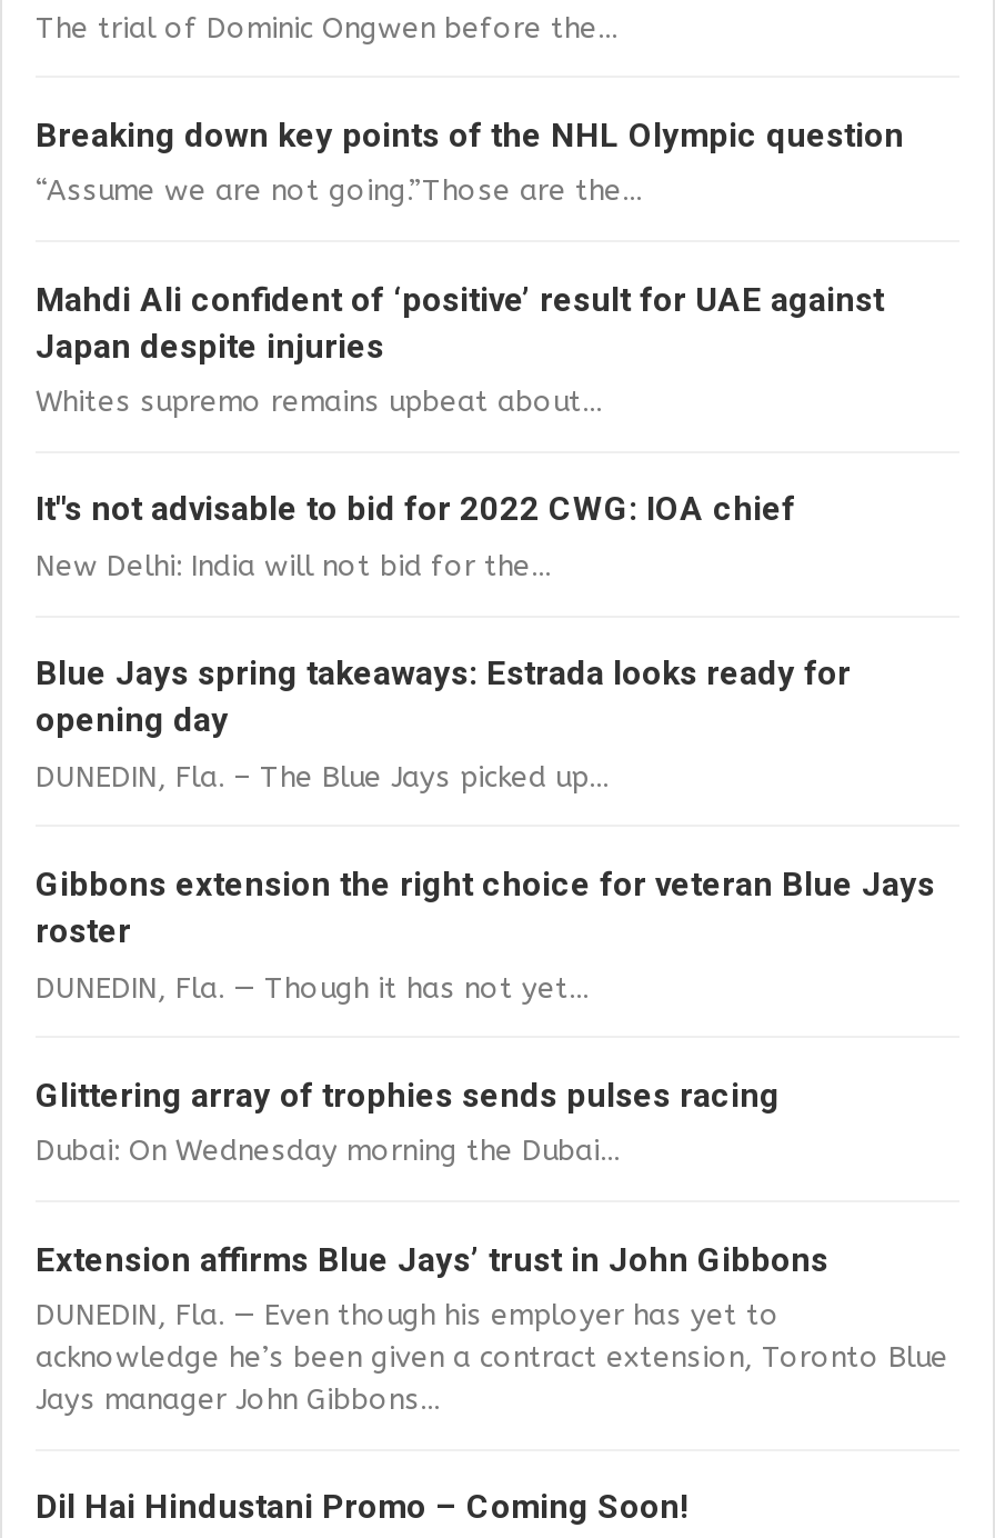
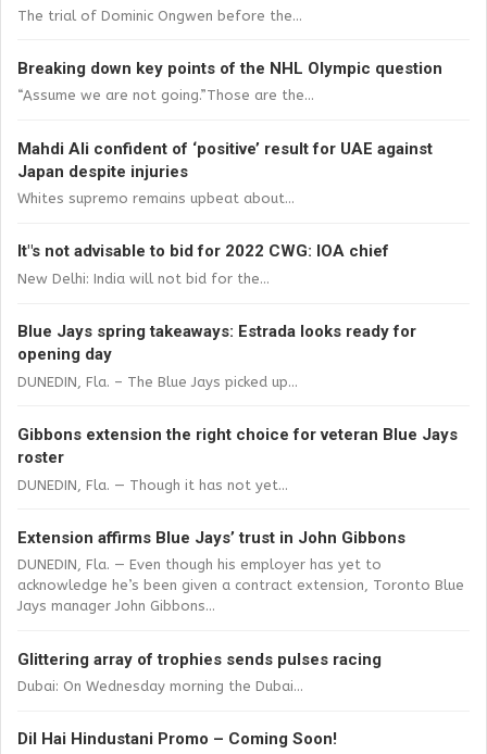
moved down: Glittering array of trophies sends pulses racing | Dubai: On Wednesday morning the Dubai...

moved up: Extension affirms Blue Jays’ trust in John Gibbons | DUNEDIN, Fla. — Even though his employer has yet to | acknowledge he’s been given a contract extension, Toronto Blue | Jays manager John Gibbons...
